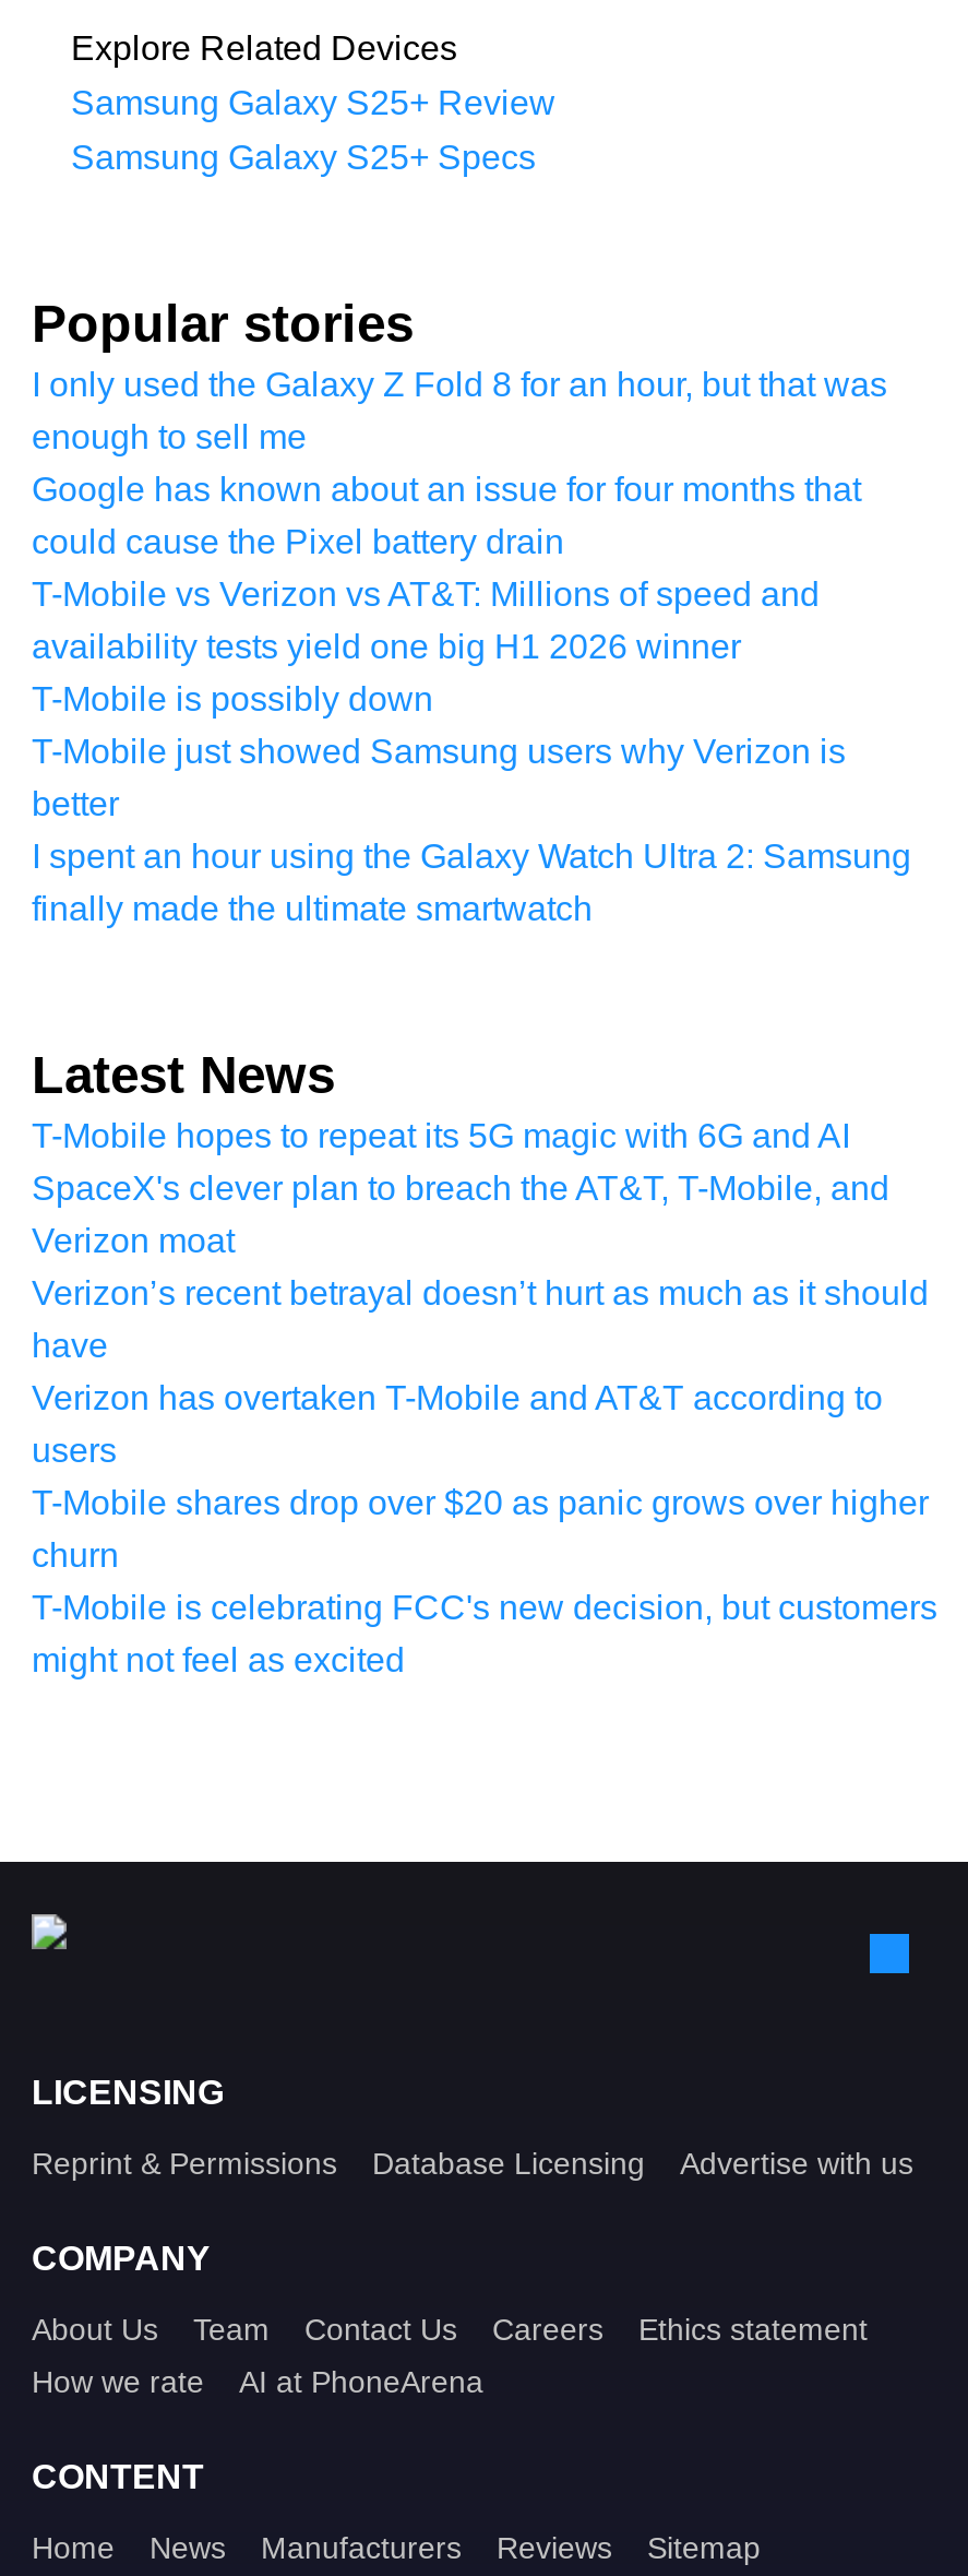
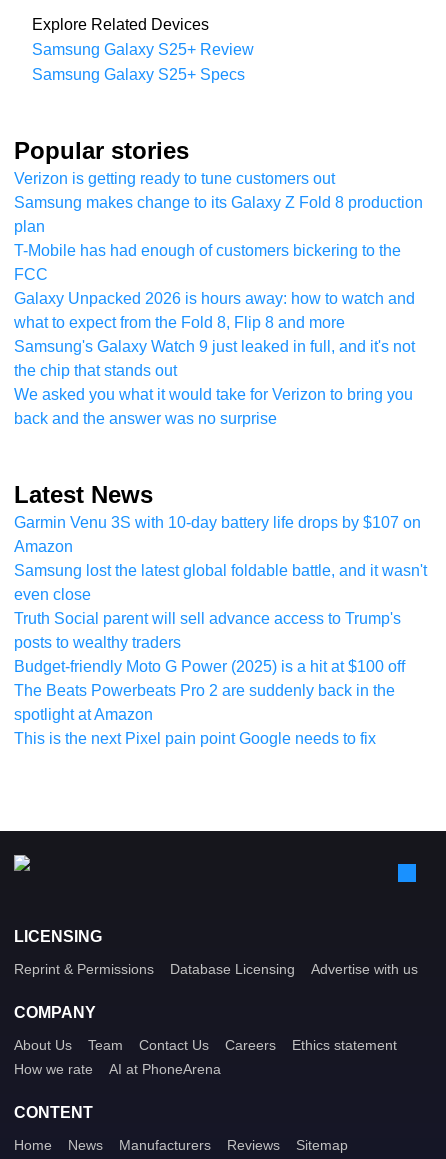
- I only used the Galaxy Z Fold 8 for an hour, but that was
- enough to sell me
- Google has known about an issue for four months that
- could cause the Pixel battery drain
- T-Mobile vs Verizon vs AT&T: Millions of speed and
- availability tests yield one big H1 2026 winner
- T-Mobile is possibly down
- T-Mobile just showed Samsung users why Verizon is
- better
- I spent an hour using the Galaxy Watch Ultra 2: Samsung
- finally made the ultimate smartwatch
+ Verizon is getting ready to tune customers out
+ Samsung makes change to its Galaxy Z Fold 8 production
+ plan
+ T-Mobile has had enough of customers bickering to the
+ FCC
+ Galaxy Unpacked 2026 is hours away: how to watch and
+ what to expect from the Fold 8, Flip 8 and more
+ Samsung's Galaxy Watch 9 just leaked in full, and it's not
+ the chip that stands out
+ We asked you what it would take for Verizon to bring you
+ back and the answer was no surprise

- T-Mobile hopes to repeat its 5G magic with 6G and AI
- SpaceX's clever plan to breach the AT&T, T-Mobile, and
- Verizon moat
- Verizon’s recent betrayal doesn’t hurt as much as it should
- have
- Verizon has overtaken T-Mobile and AT&T according to
- users
- T-Mobile shares drop over $20 as panic grows over higher
- churn
- T-Mobile is celebrating FCC's new decision, but customers
- might not feel as excited
+ Garmin Venu 3S with 10-day battery life drops by $107 on
+ Amazon
+ Samsung lost the latest global foldable battle, and it wasn't
+ even close
+ Truth Social parent will sell advance access to Trump's
+ posts to wealthy traders
+ Budget-friendly Moto G Power (2025) is a hit at $100 off
+ The Beats Powerbeats Pro 2 are suddenly back in the
+ spotlight at Amazon
+ This is the next Pixel pain point Google needs to fix
